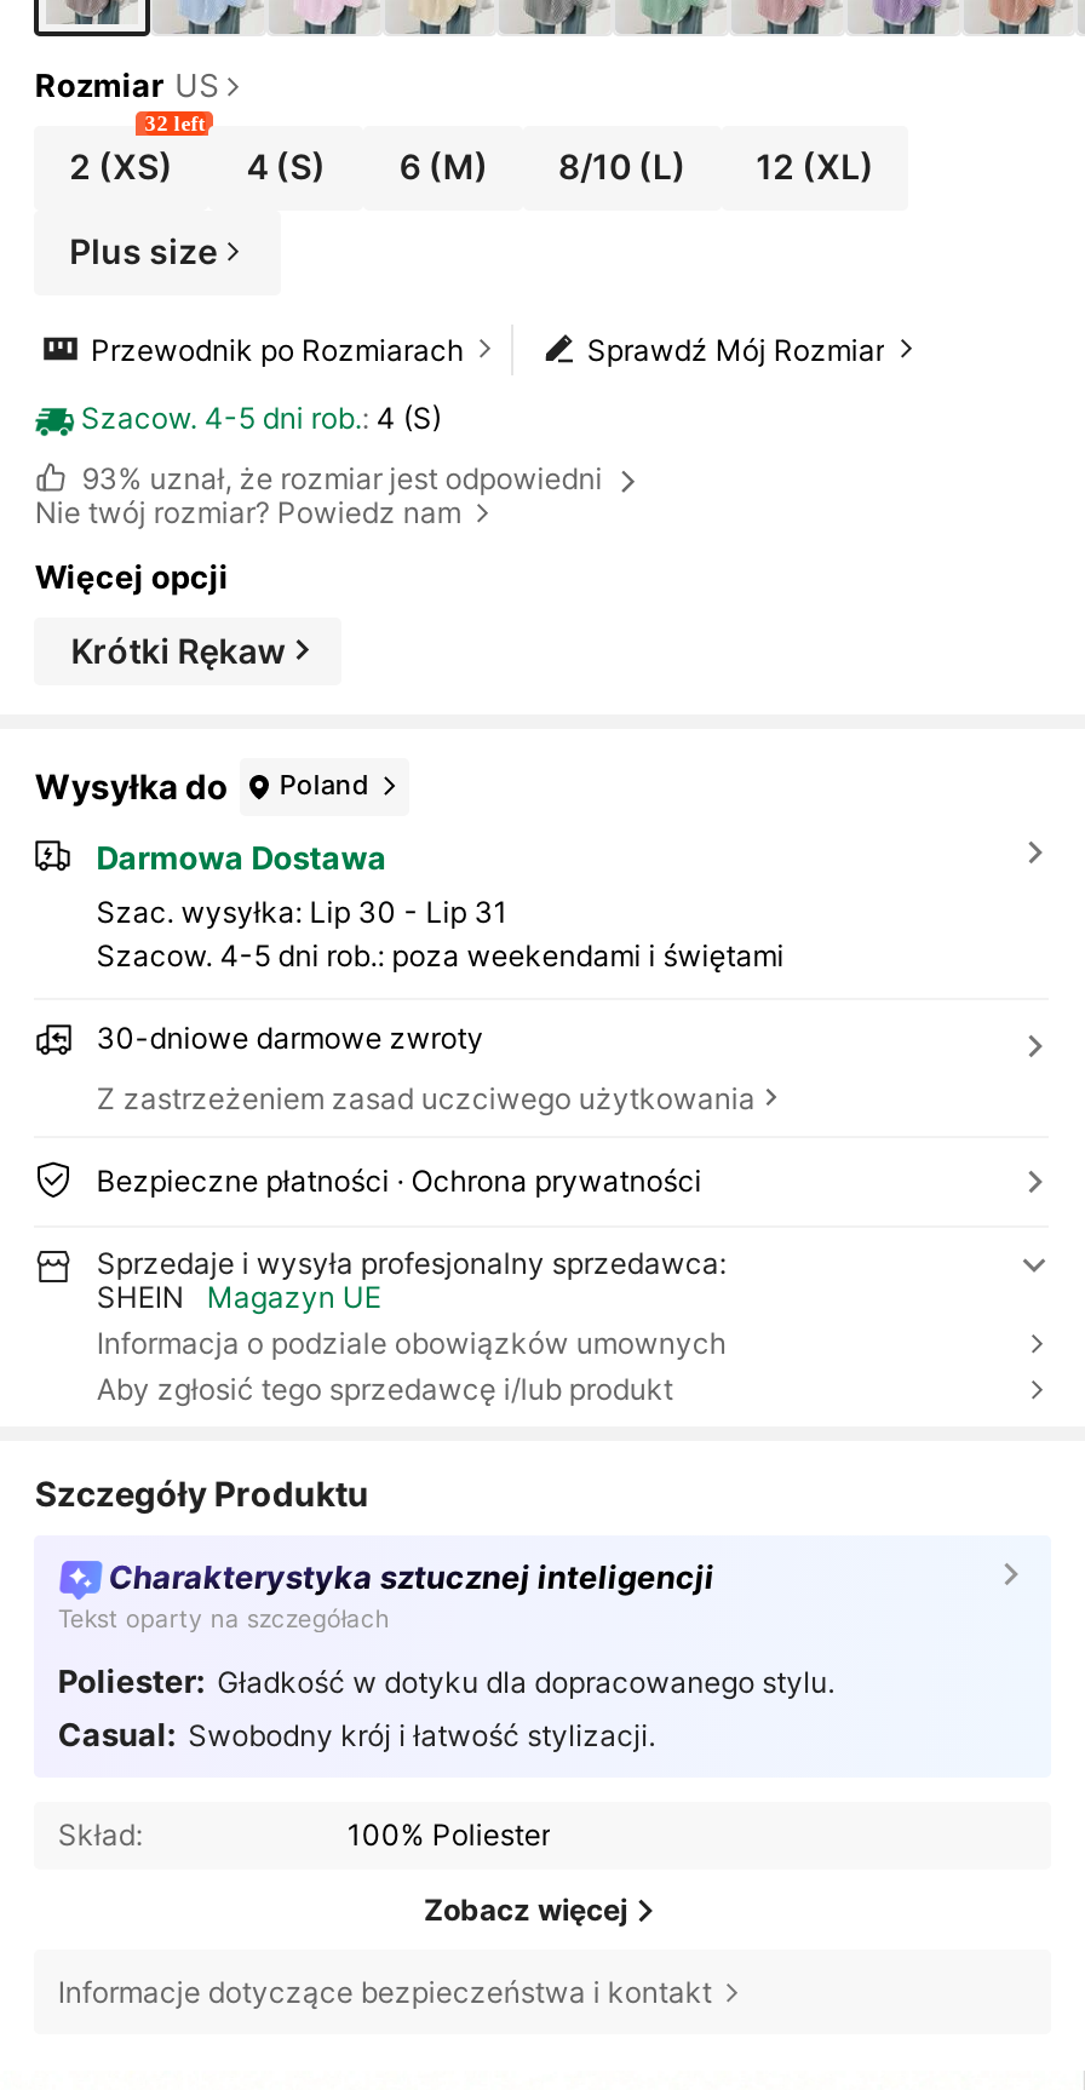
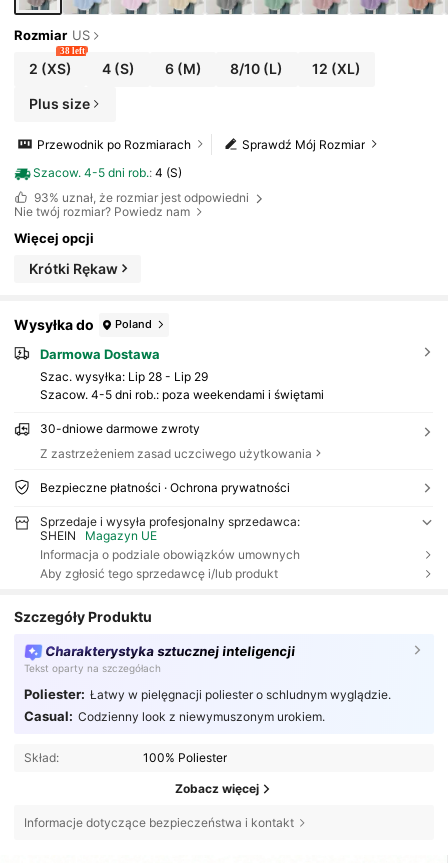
- 32 left
+ 38 left

- Szac. wysyłka: Lip 30 - Lip 31
+ Szac. wysyłka: Lip 28 - Lip 29

- Poliester: Gładkość w dotyku dla dopracowanego stylu.
- Casual: Swobodny krój i łatwość stylizacji.
+ Poliester: Łatwy w pielęgnacji poliester o schludnym wyglądzie.
+ Casual: Codzienny look z niewymuszonym urokiem.
